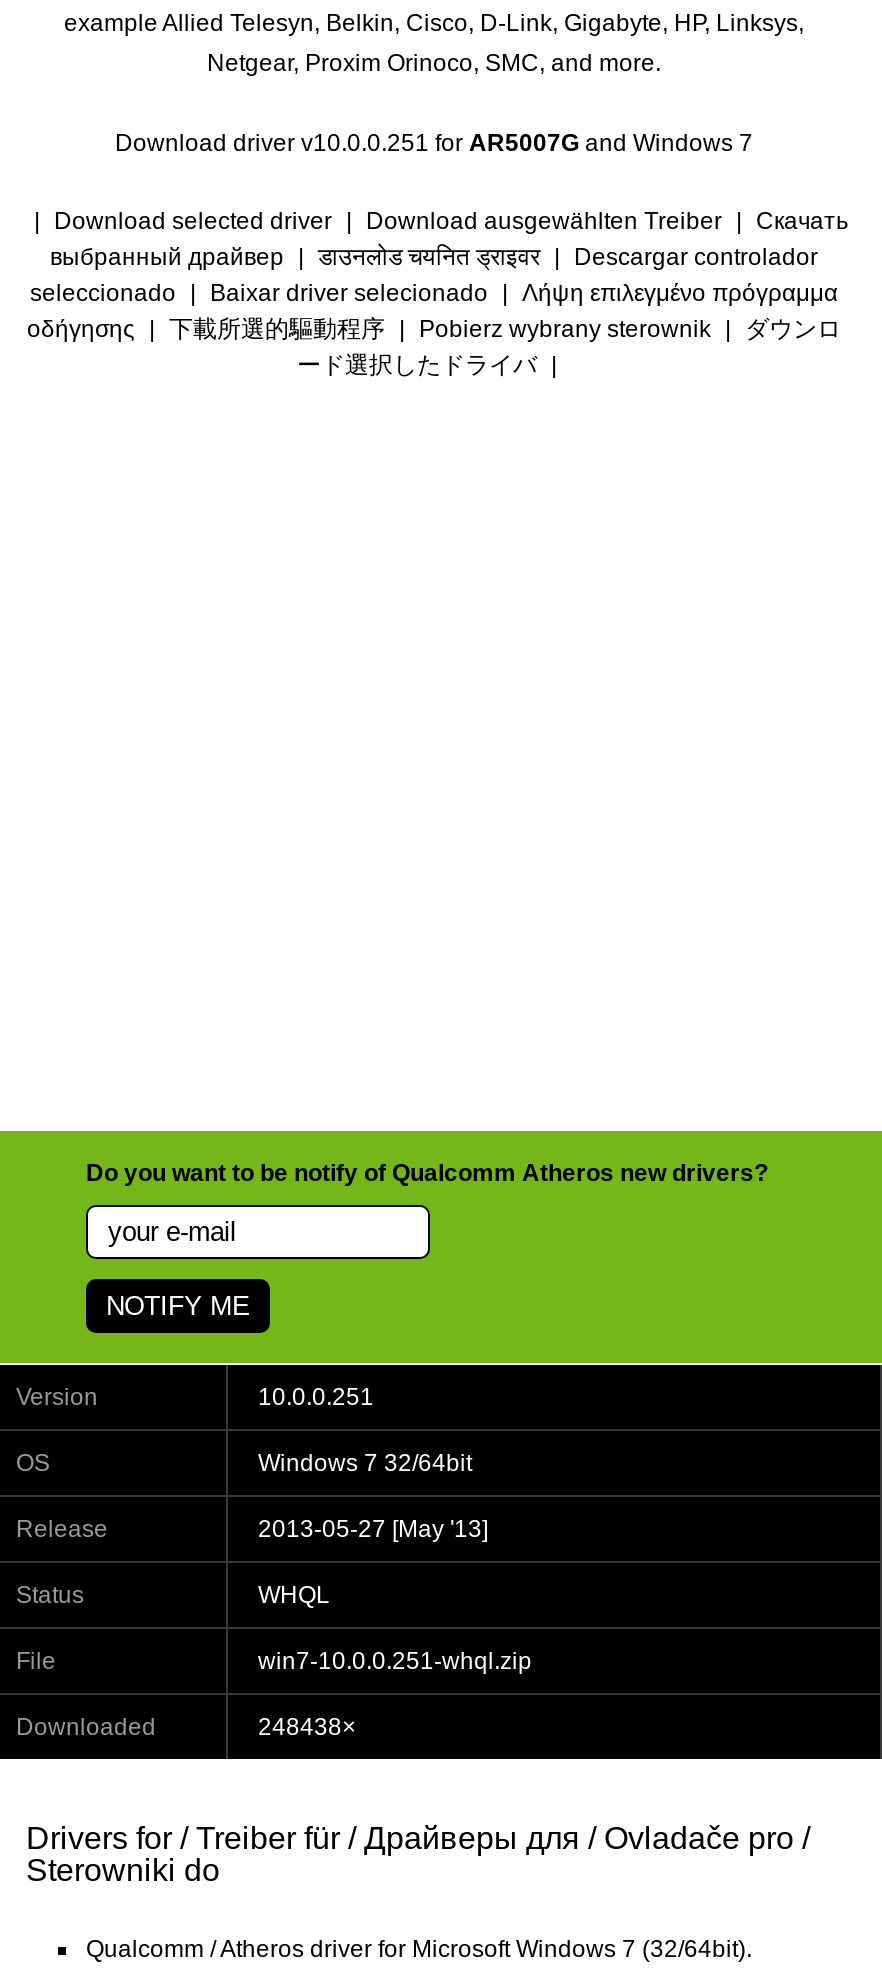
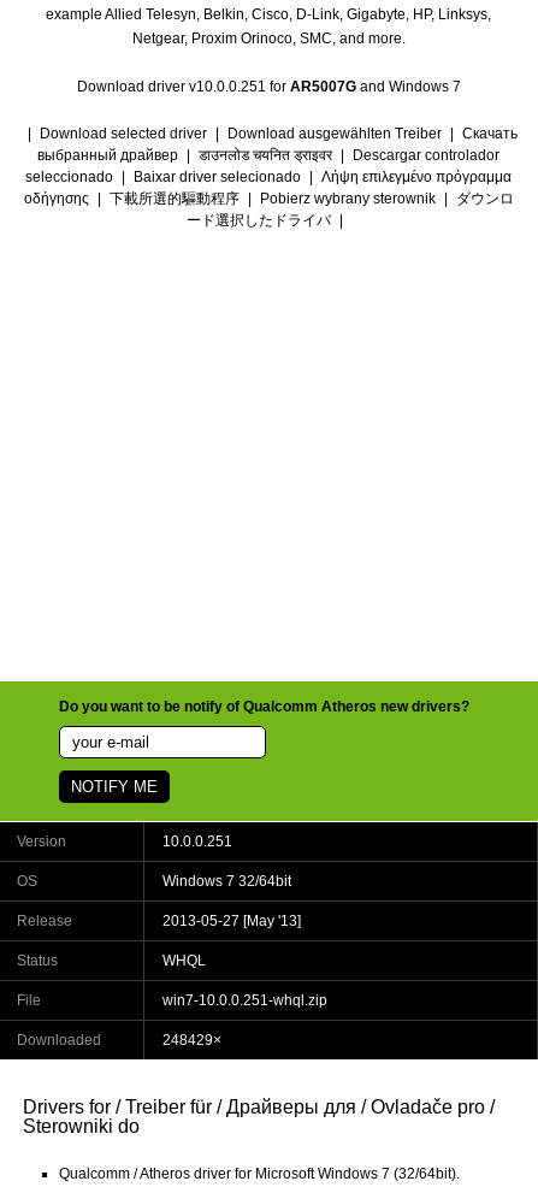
- 248438×
+ 248429×
